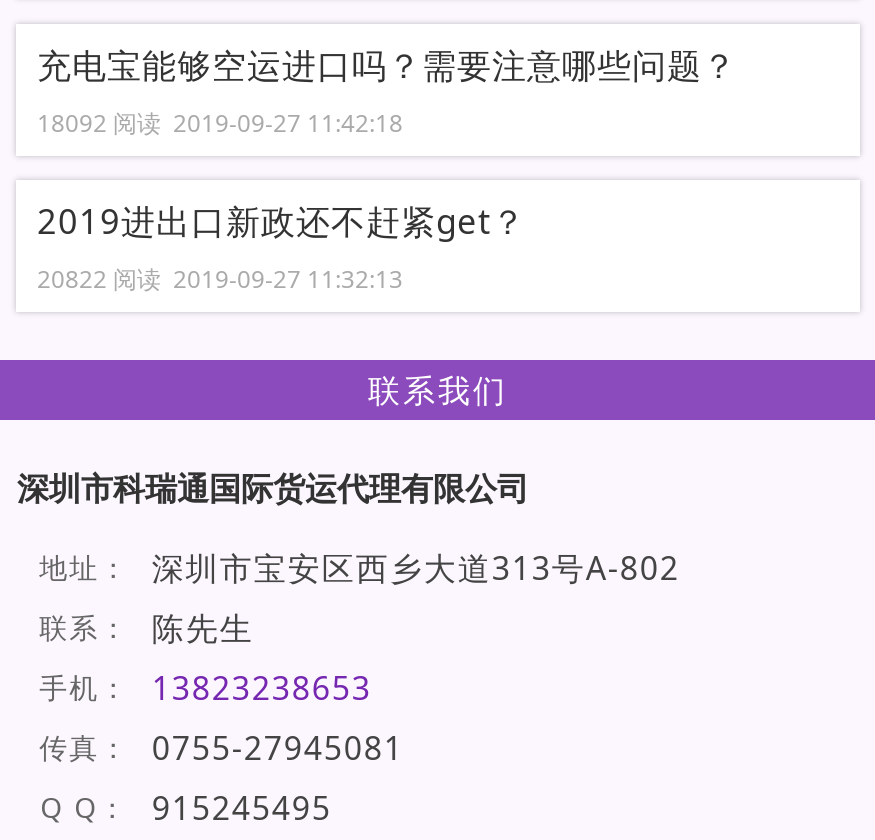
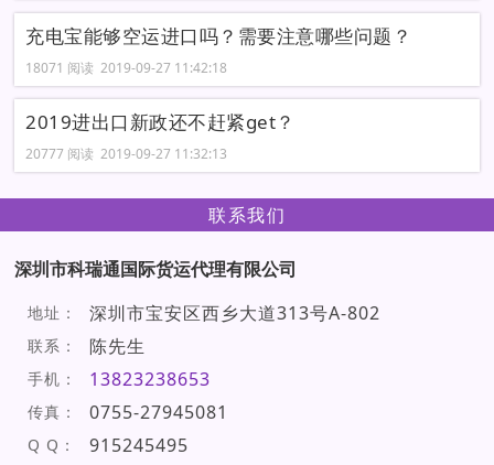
- 18092 阅读 2019-09-27 11:42:18
+ 18071 阅读 2019-09-27 11:42:18

- 20822 阅读 2019-09-27 11:32:13
+ 20777 阅读 2019-09-27 11:32:13
